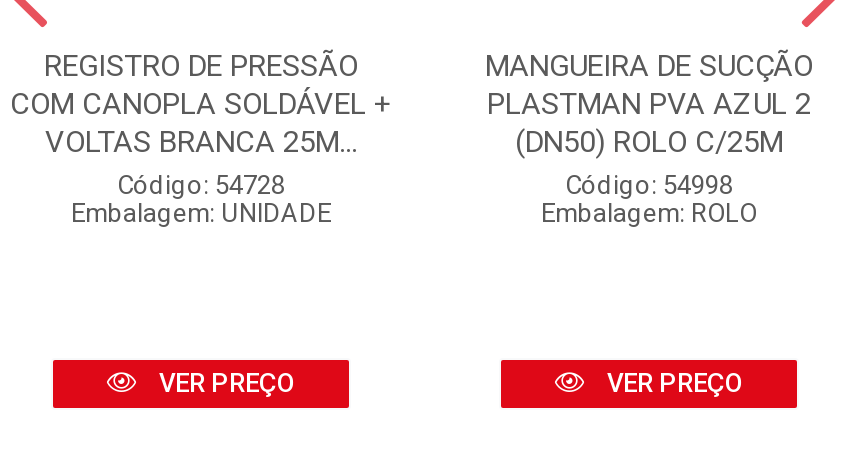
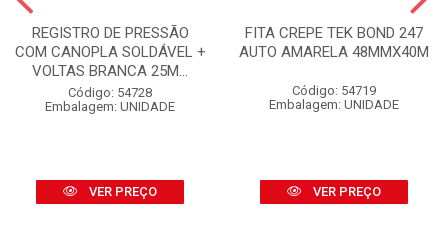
- MANGUEIRA DE SUCÇÃO
- PLASTMAN PVA AZUL 2
- (DN50) ROLO C/25M
- Código: 54998
- Embalagem: ROLO
+ FITA CREPE TEK BOND 247
+ AUTO AMARELA 48MMX40M
+ Código: 54719
+ Embalagem: UNIDADE
